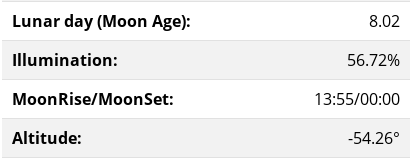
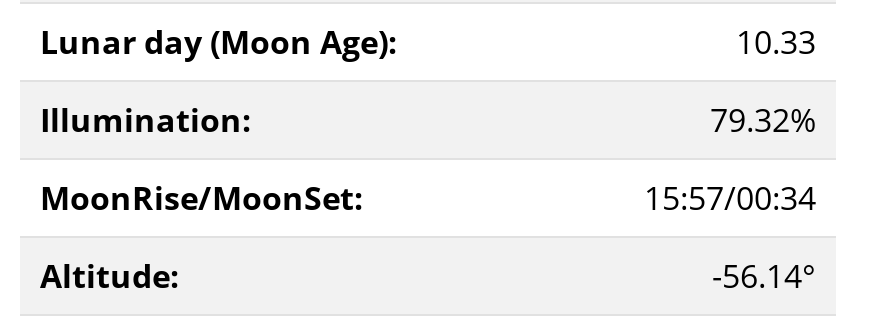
- 8.02
+ 10.33

- 56.72%
+ 79.32%

- 13:55/00:00
+ 15:57/00:34

- -54.26°
+ -56.14°
